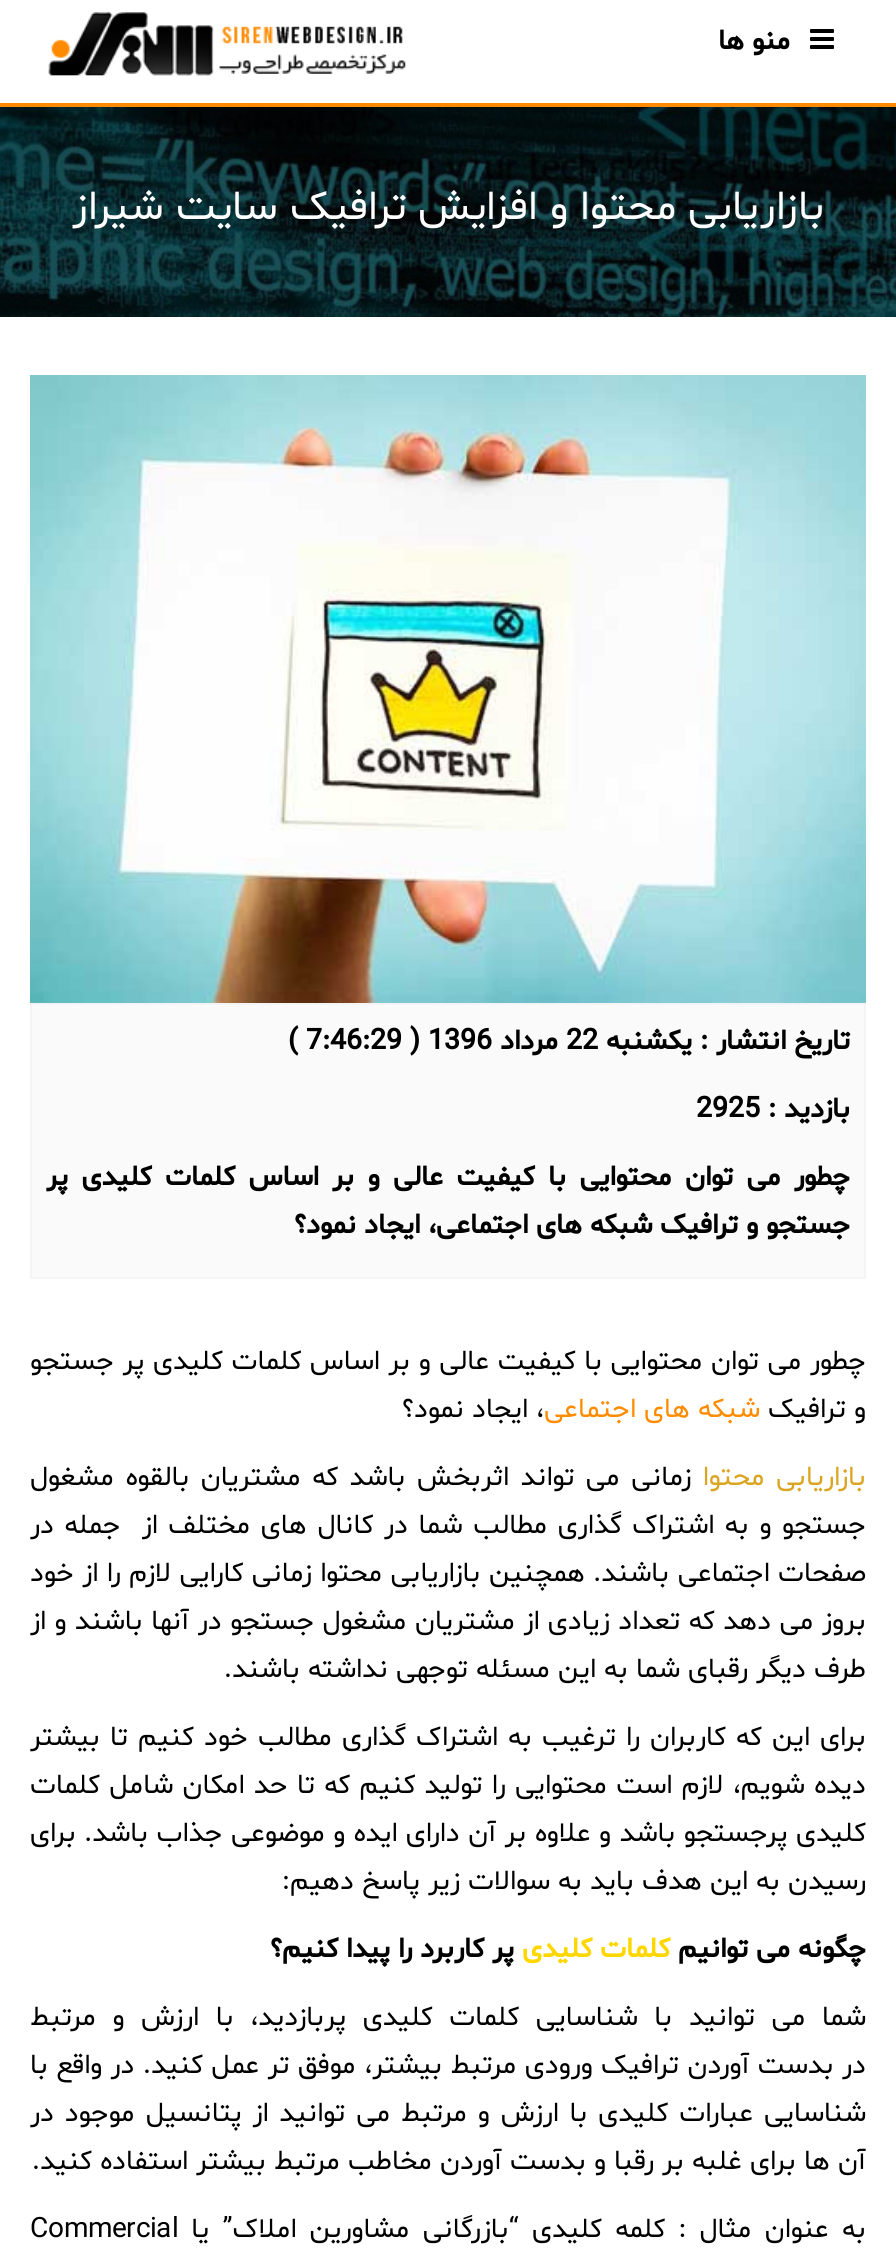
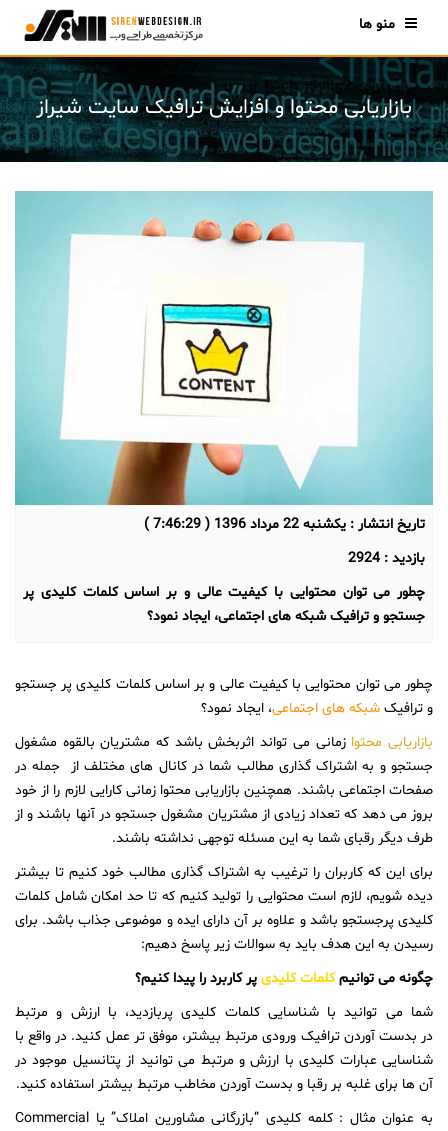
- بازدید : 2925
+ بازدید : 2924
